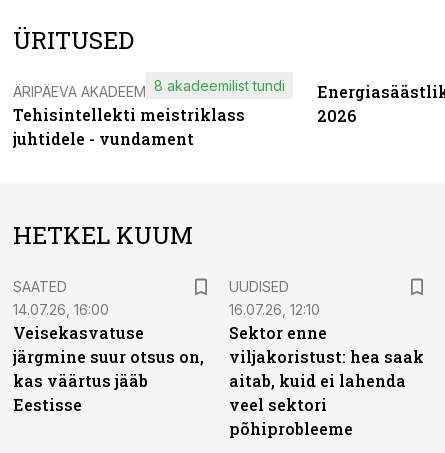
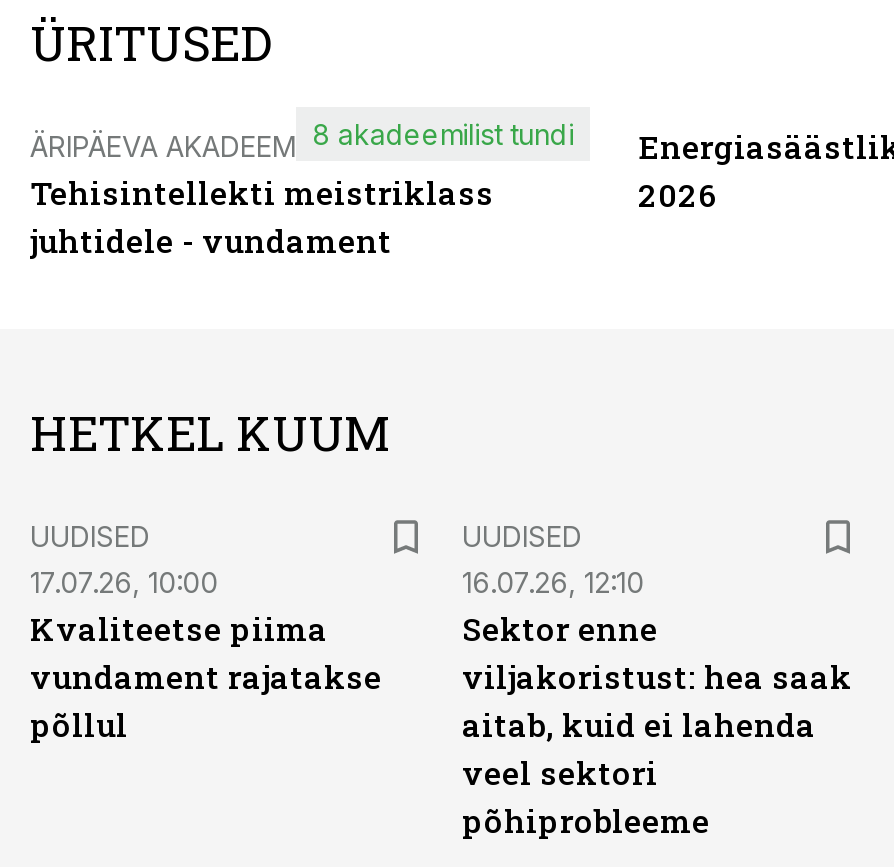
- SAATED
- 14.07.26, 16:00
- Veisekasvatuse
- järgmine suur otsus on,
- kas väärtus jääb
- Eestisse
+ UUDISED
+ 17.07.26, 10:00
+ Kvaliteetse piima
+ vundament rajatakse
+ põllul
